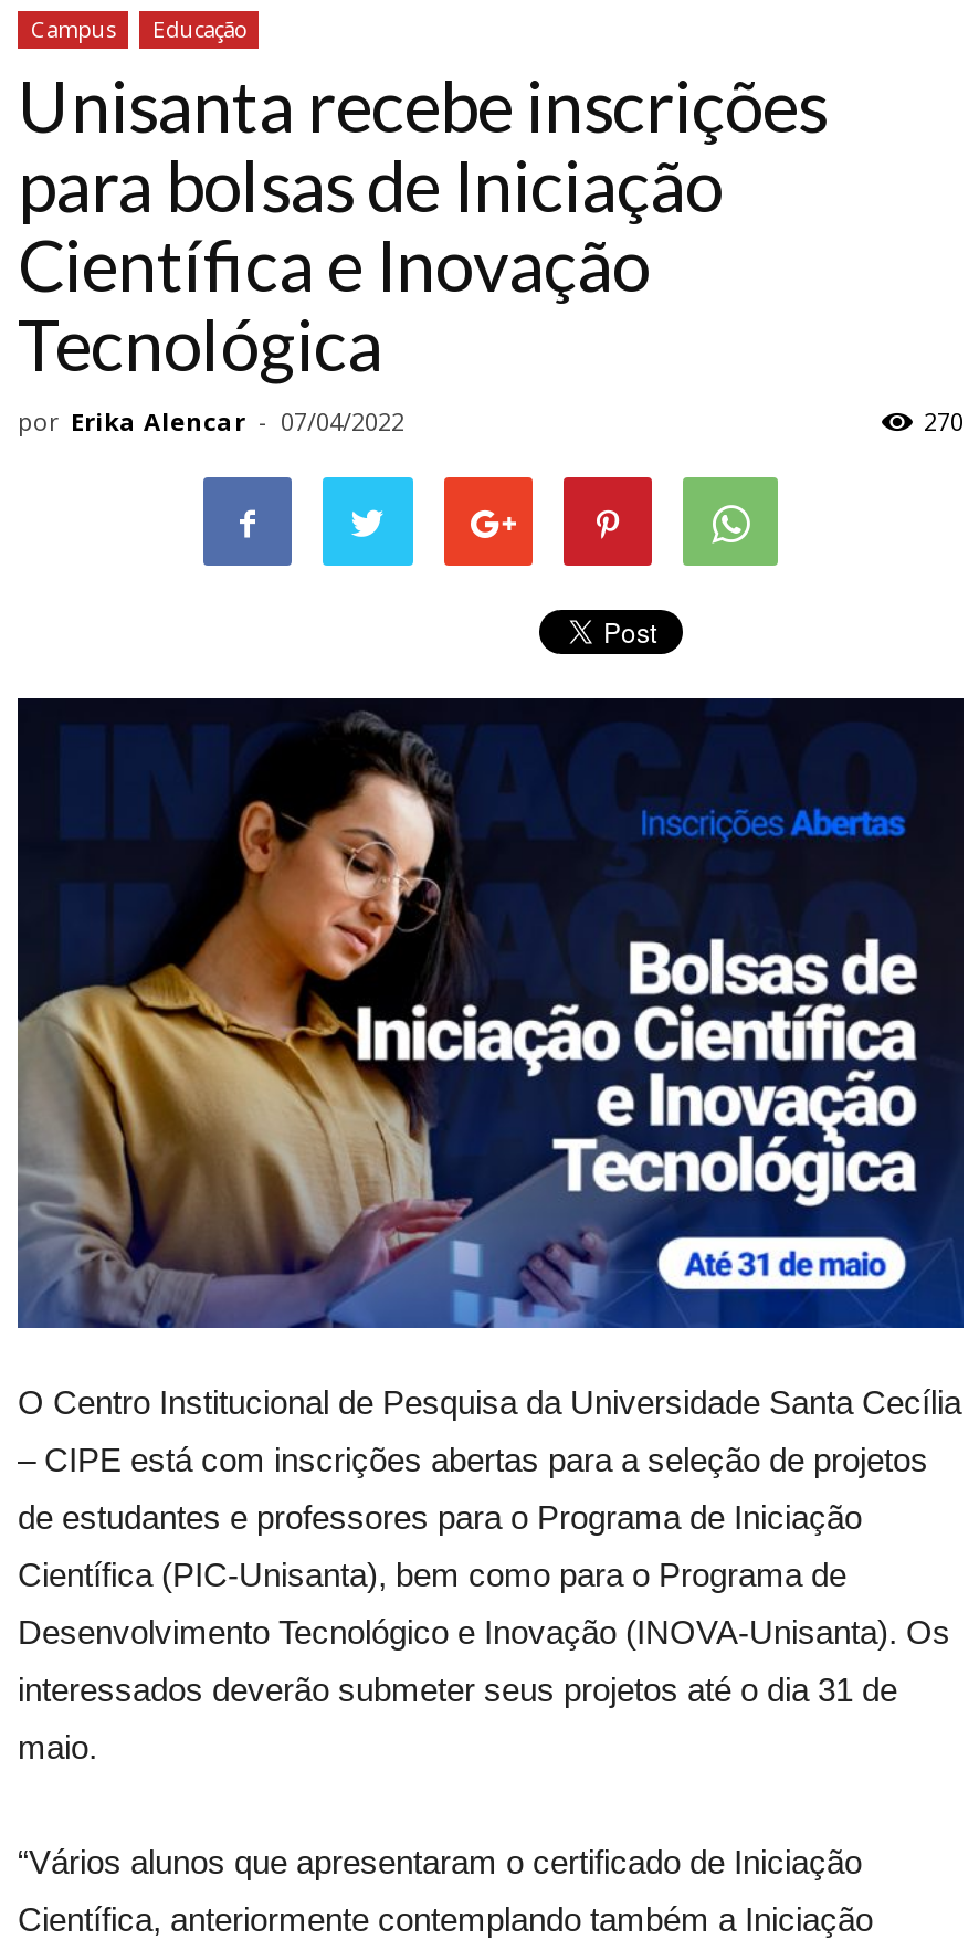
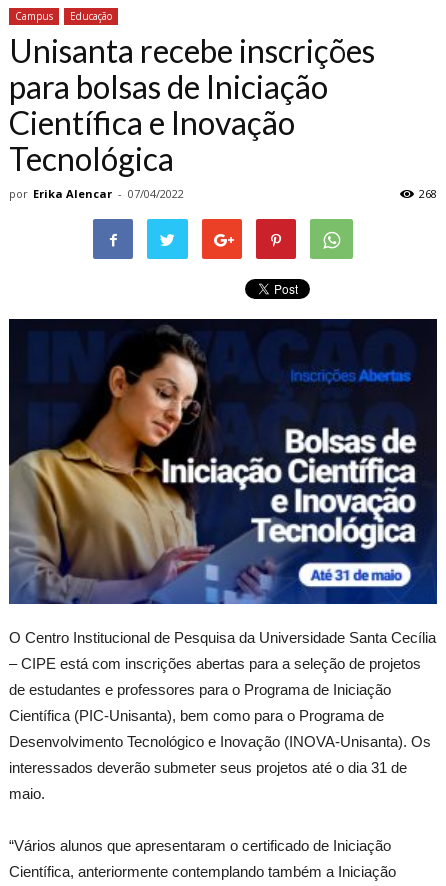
- 270
+ 268
